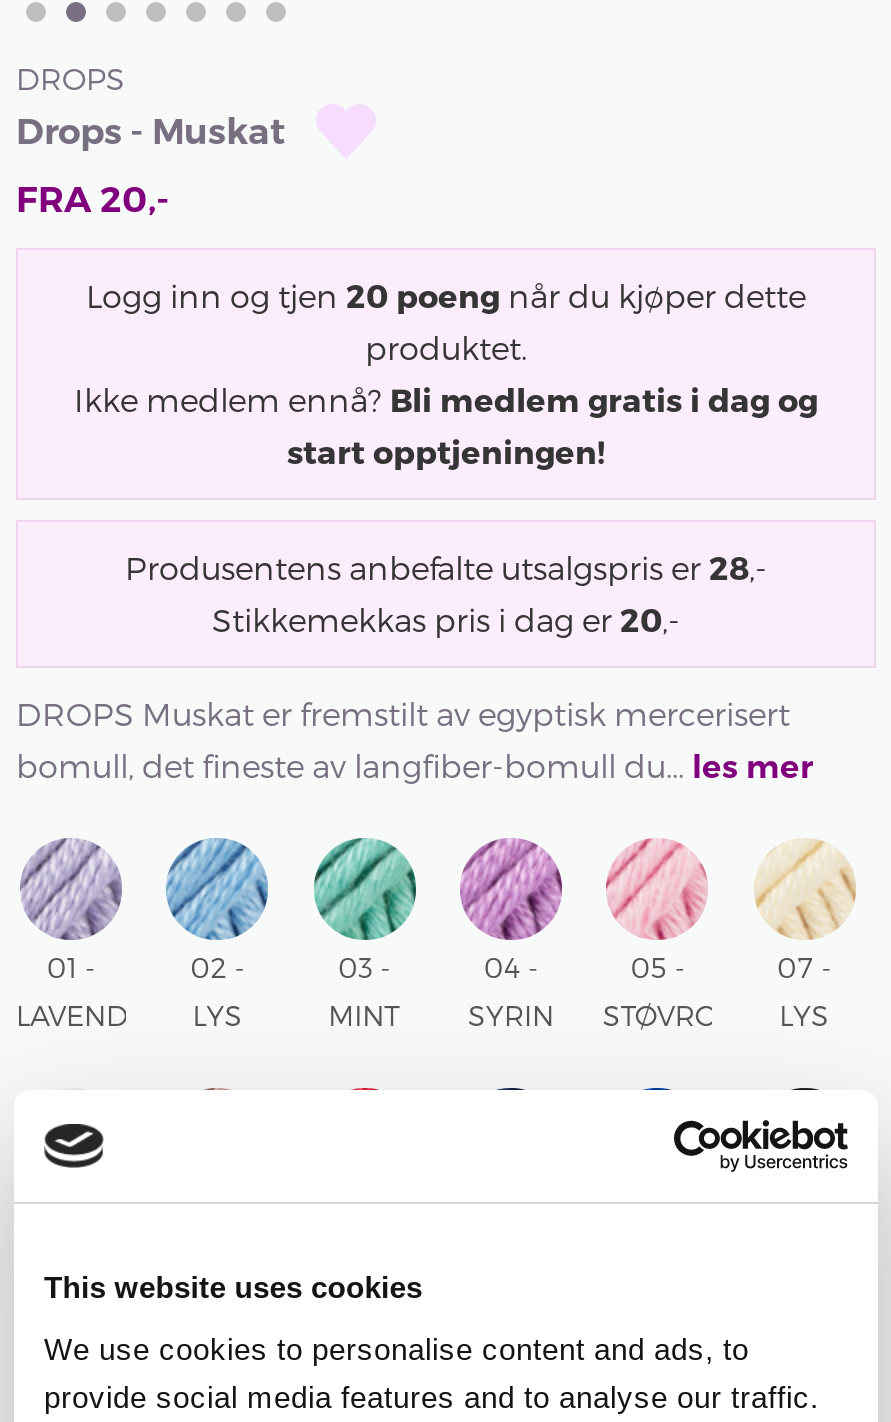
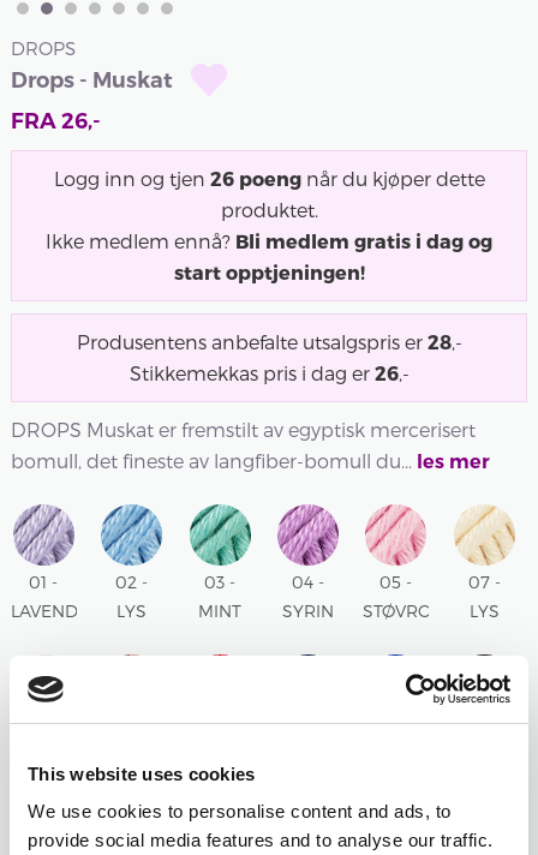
- FRA 20,-
+ FRA 26,-

- Logg inn og tjen 20 poeng når du kjøper dette
+ Logg inn og tjen 26 poeng når du kjøper dette

- Stikkemekkas pris i dag er 20,-
+ Stikkemekkas pris i dag er 26,-
